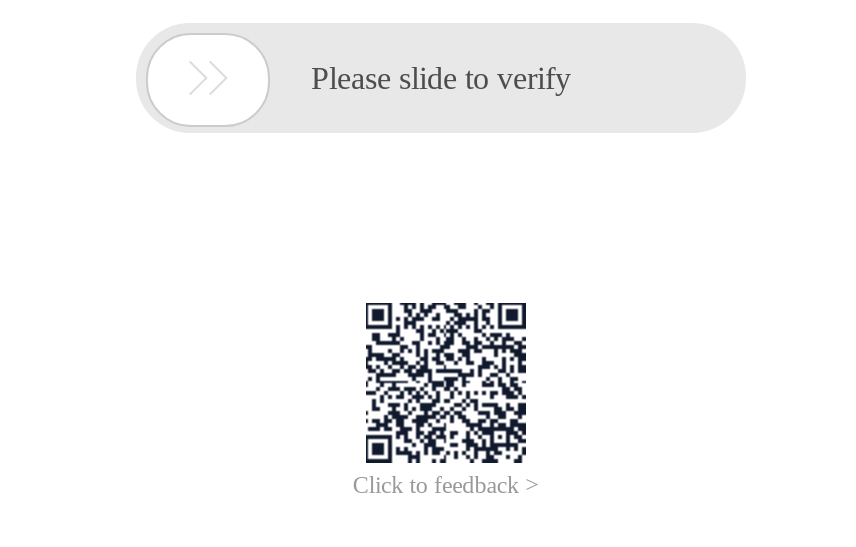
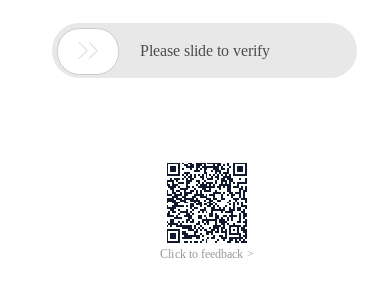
- [image]
+ [image]
